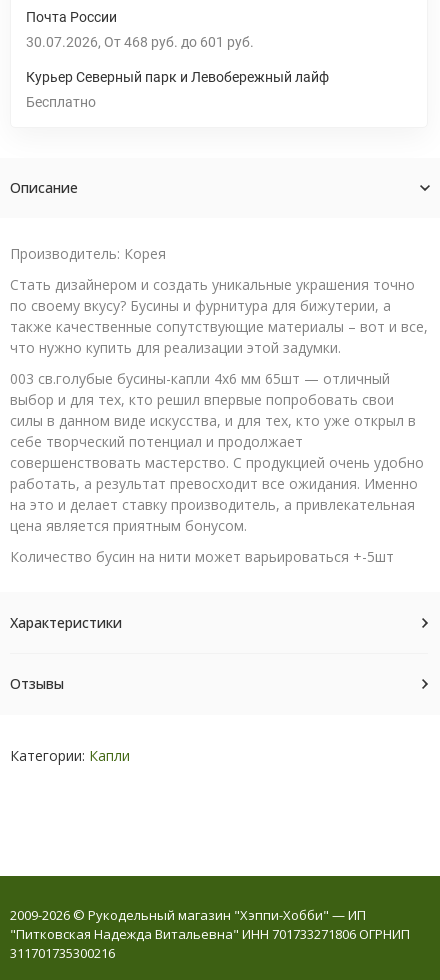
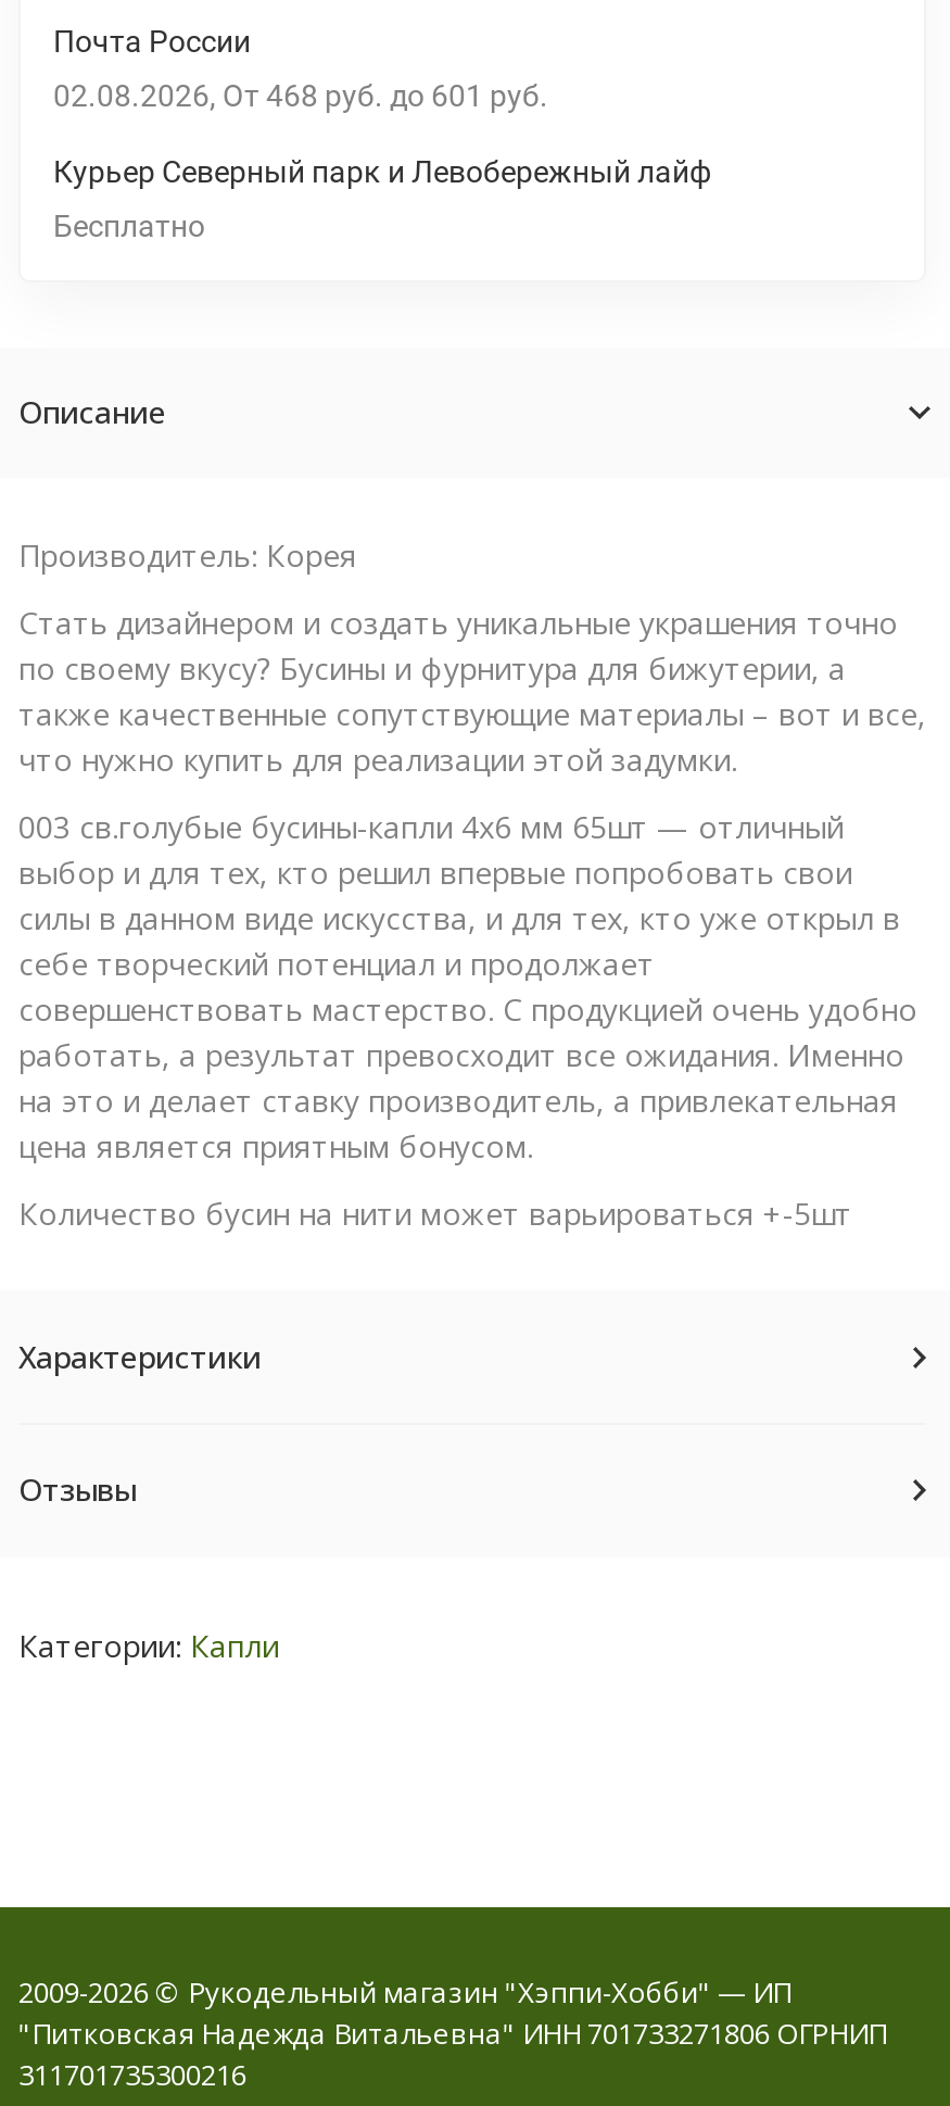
- 30.07.2026 От
+ 02.08.2026 От
